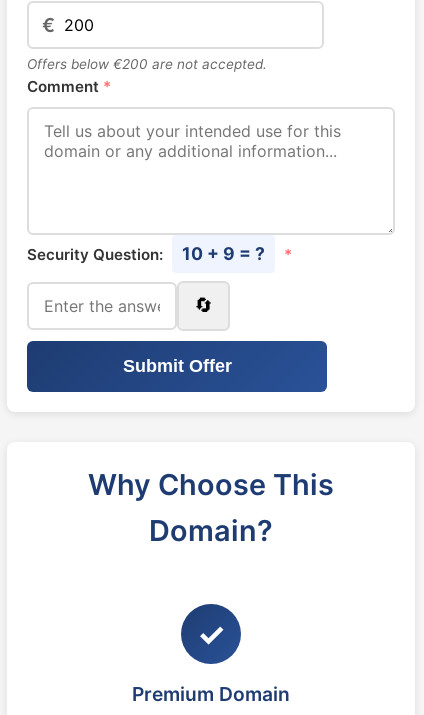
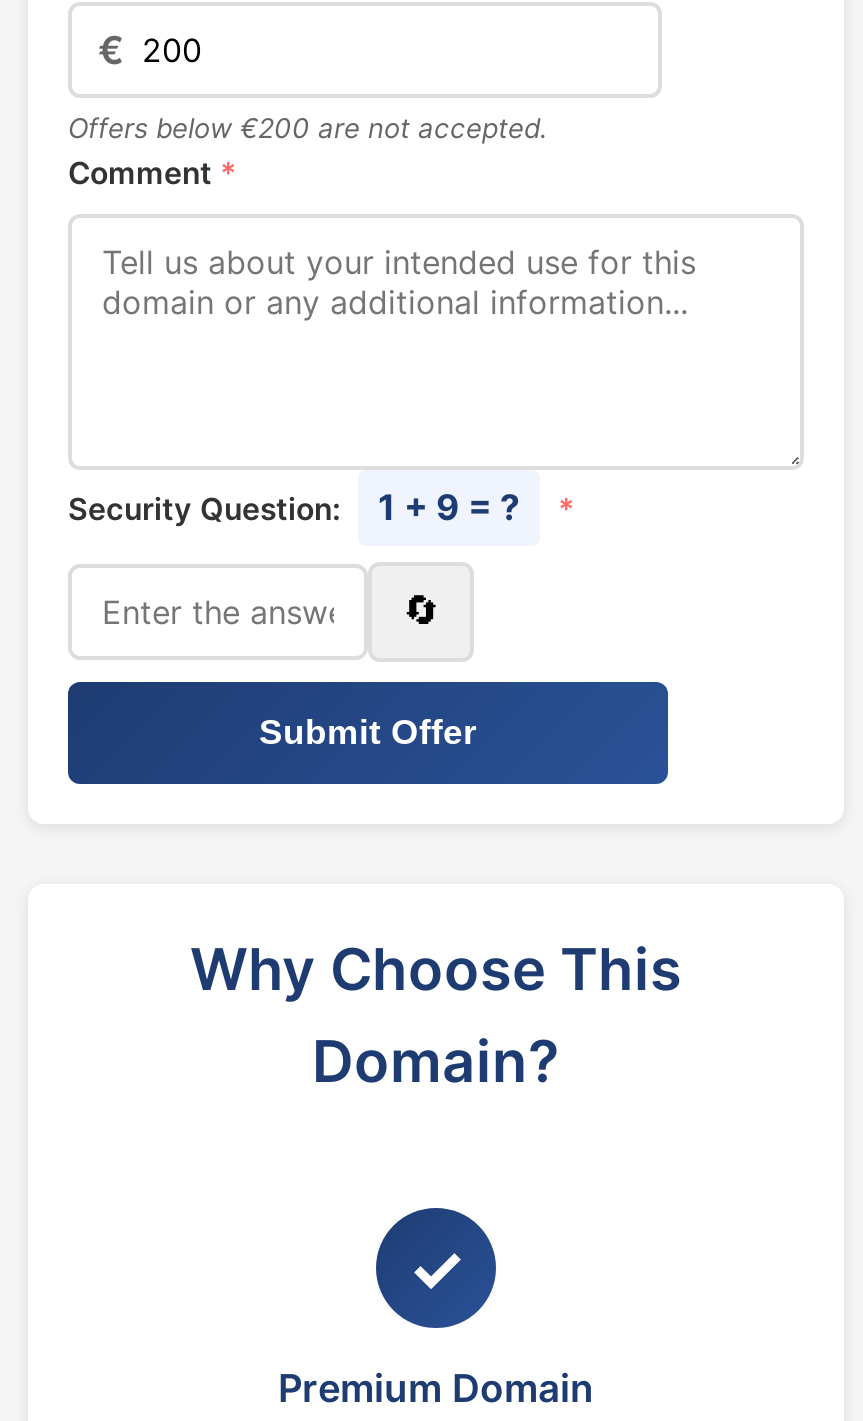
- 10 + 9 = ?
+ 1 + 9 = ?
